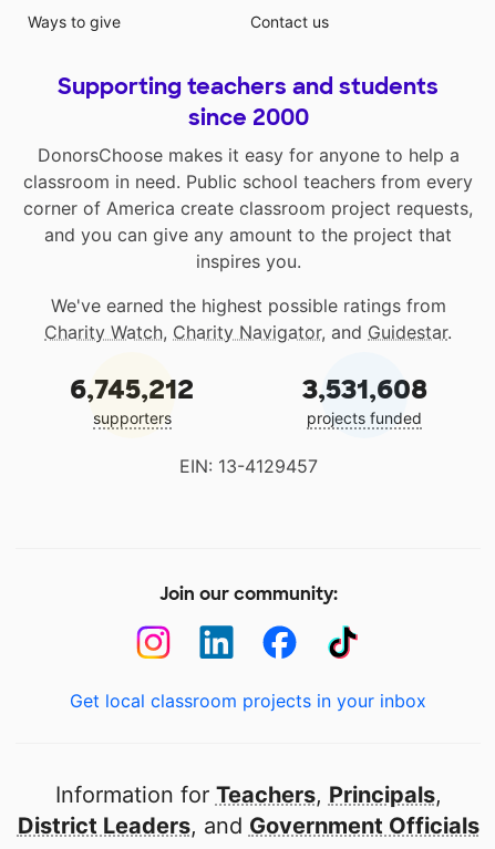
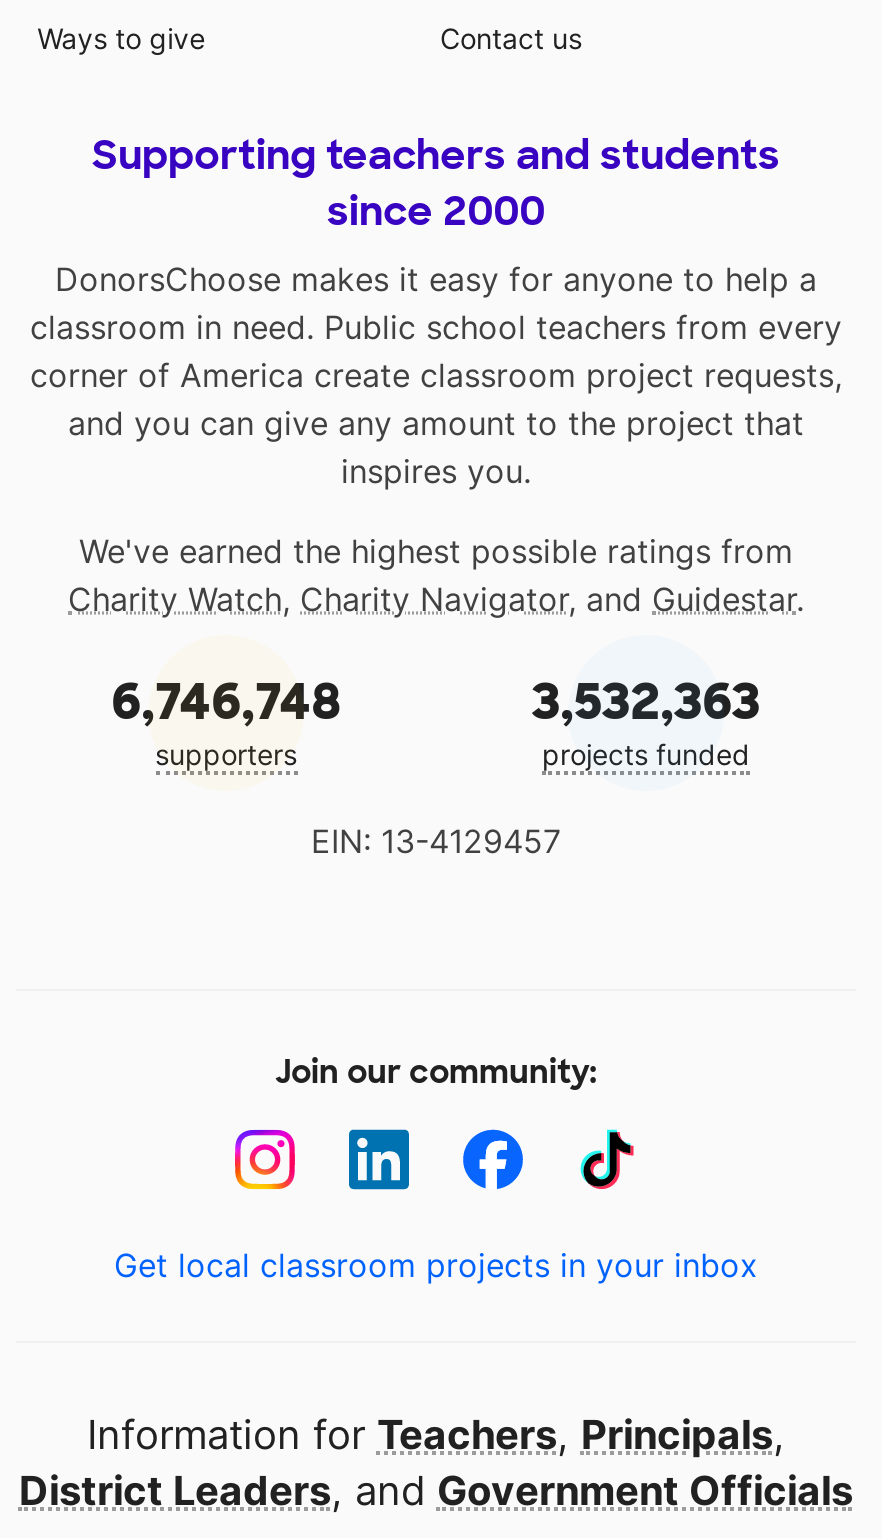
- 6,745,212
+ 6,746,748

- 3,531,608
+ 3,532,363
